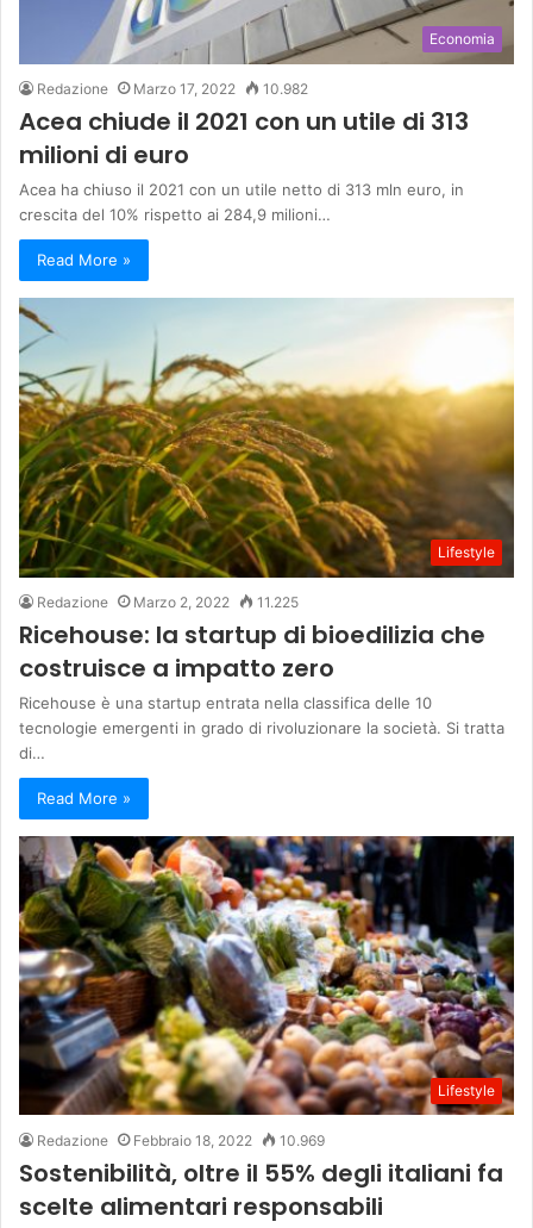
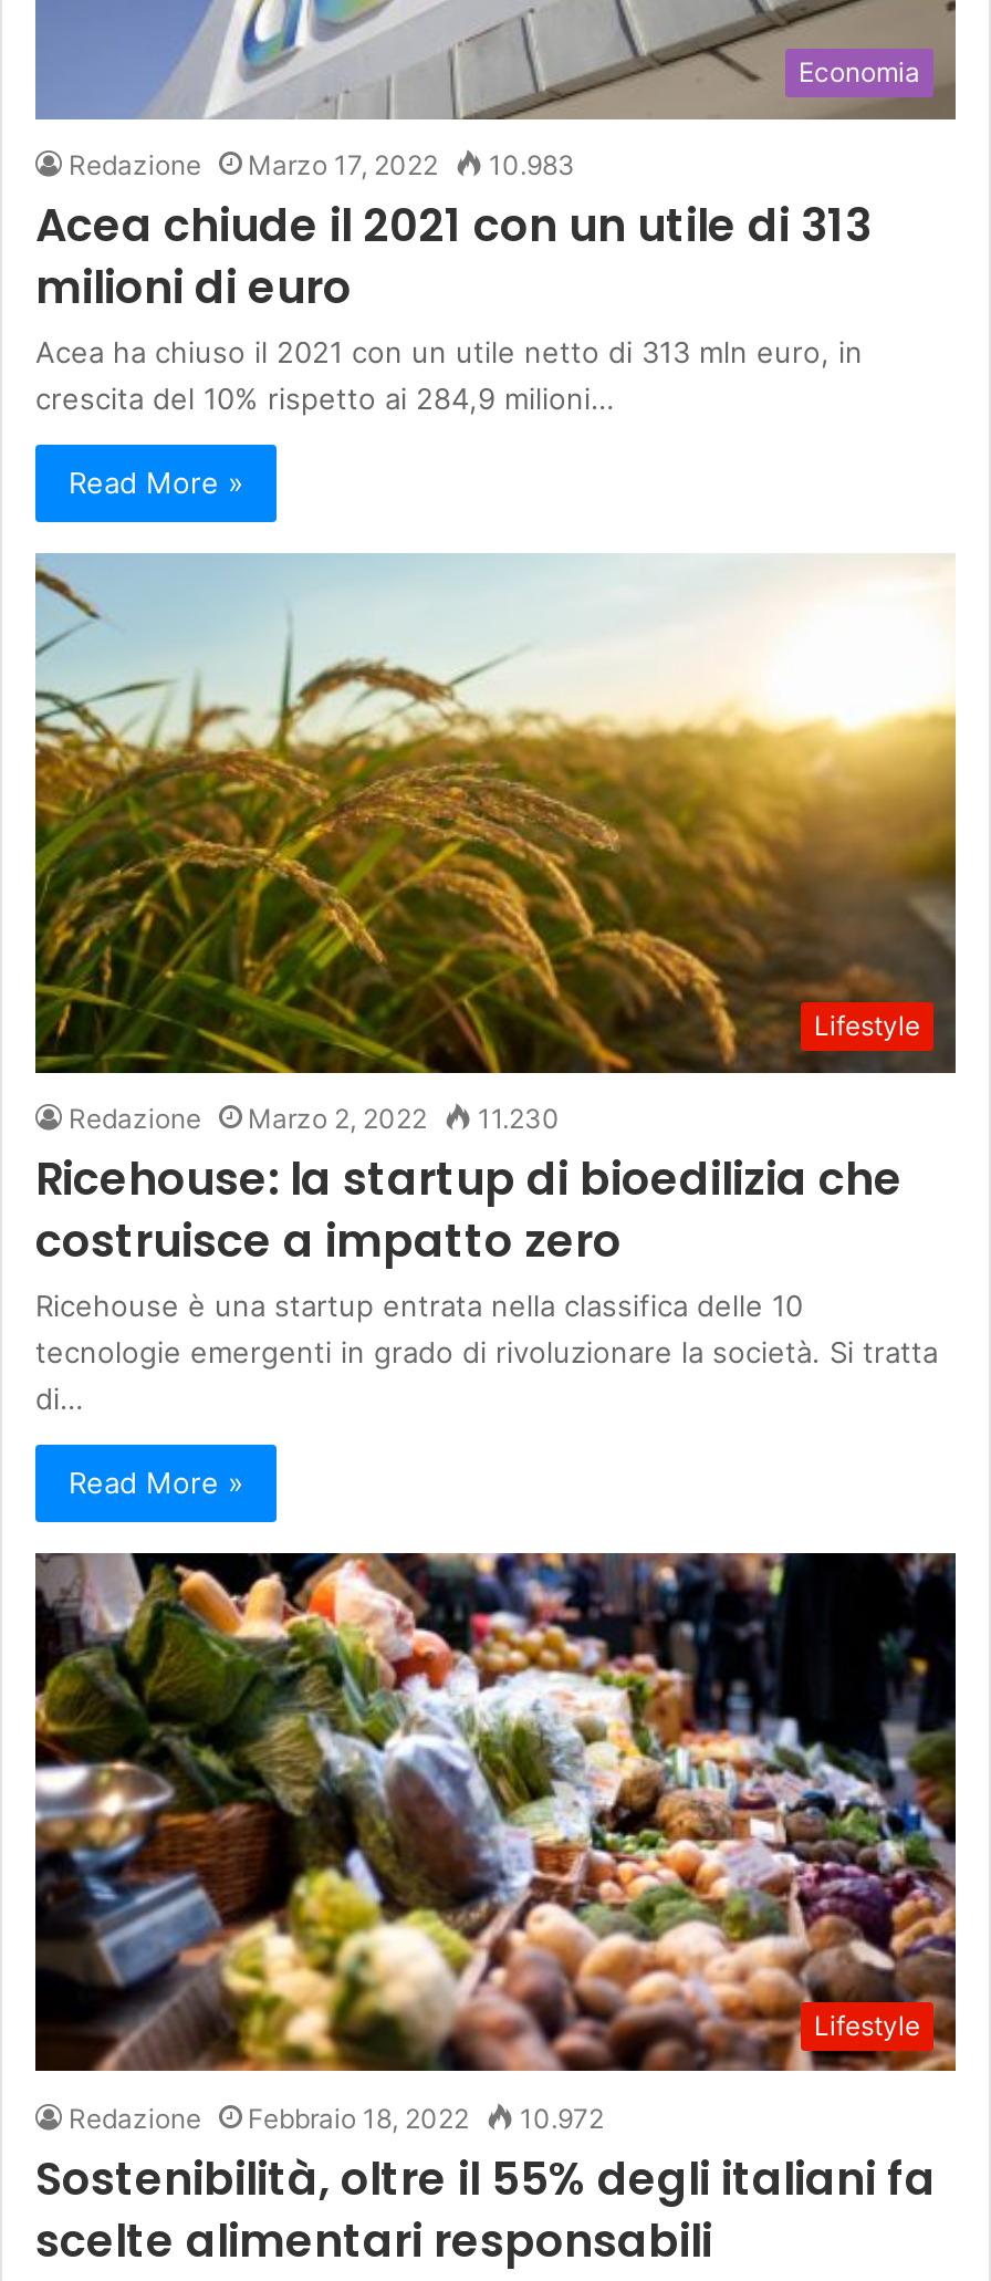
- Redazione Marzo 17, 2022 10.982
+ Redazione Marzo 17, 2022 10.983

- Redazione Marzo 2, 2022 11.225
+ Redazione Marzo 2, 2022 11.230

- Redazione Febbraio 18, 2022 10.969
+ Redazione Febbraio 18, 2022 10.972
